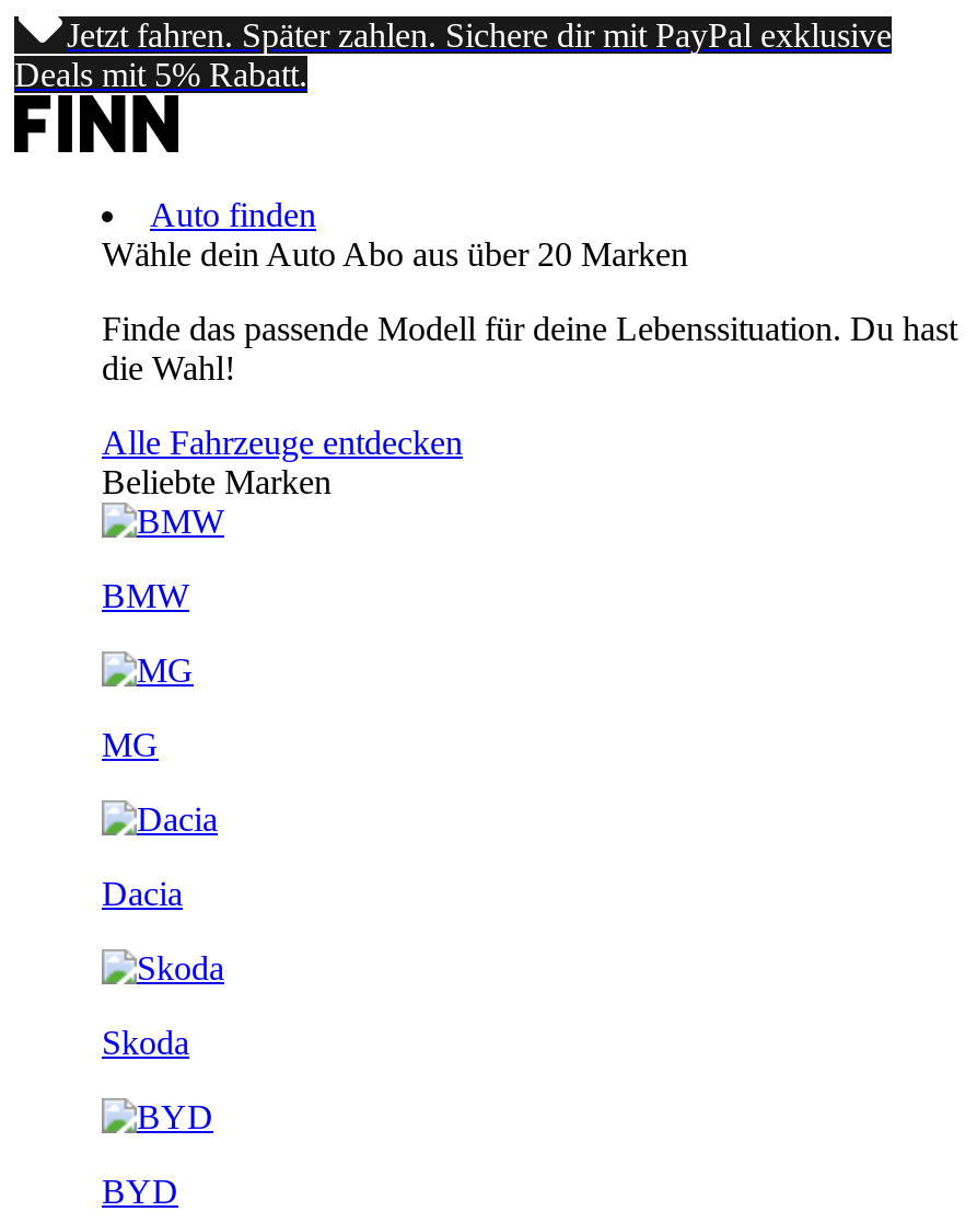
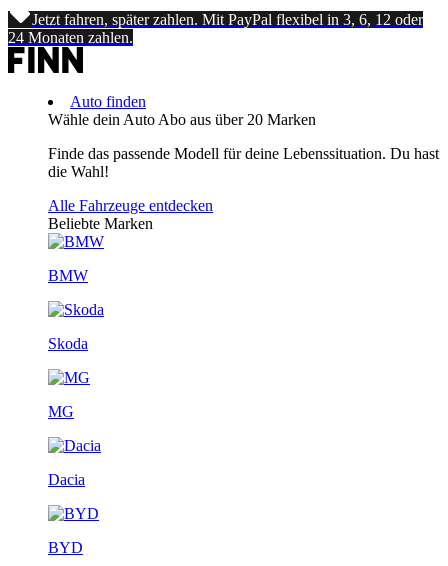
- Jetzt fahren. Später zahlen. Sichere dir mit PayPal exklusive
- Deals mit 5% Rabatt.
+ Jetzt fahren, später zahlen. Mit PayPal flexibel in 3, 6, 12 oder
+ 24 Monaten zahlen.

moved down: MG | Dacia

moved up: Skoda
